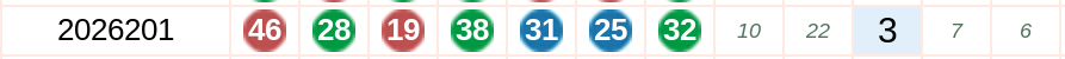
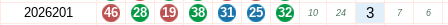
- 22
+ 24
